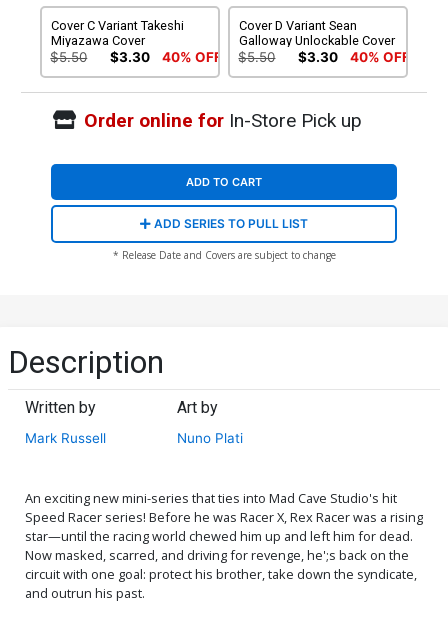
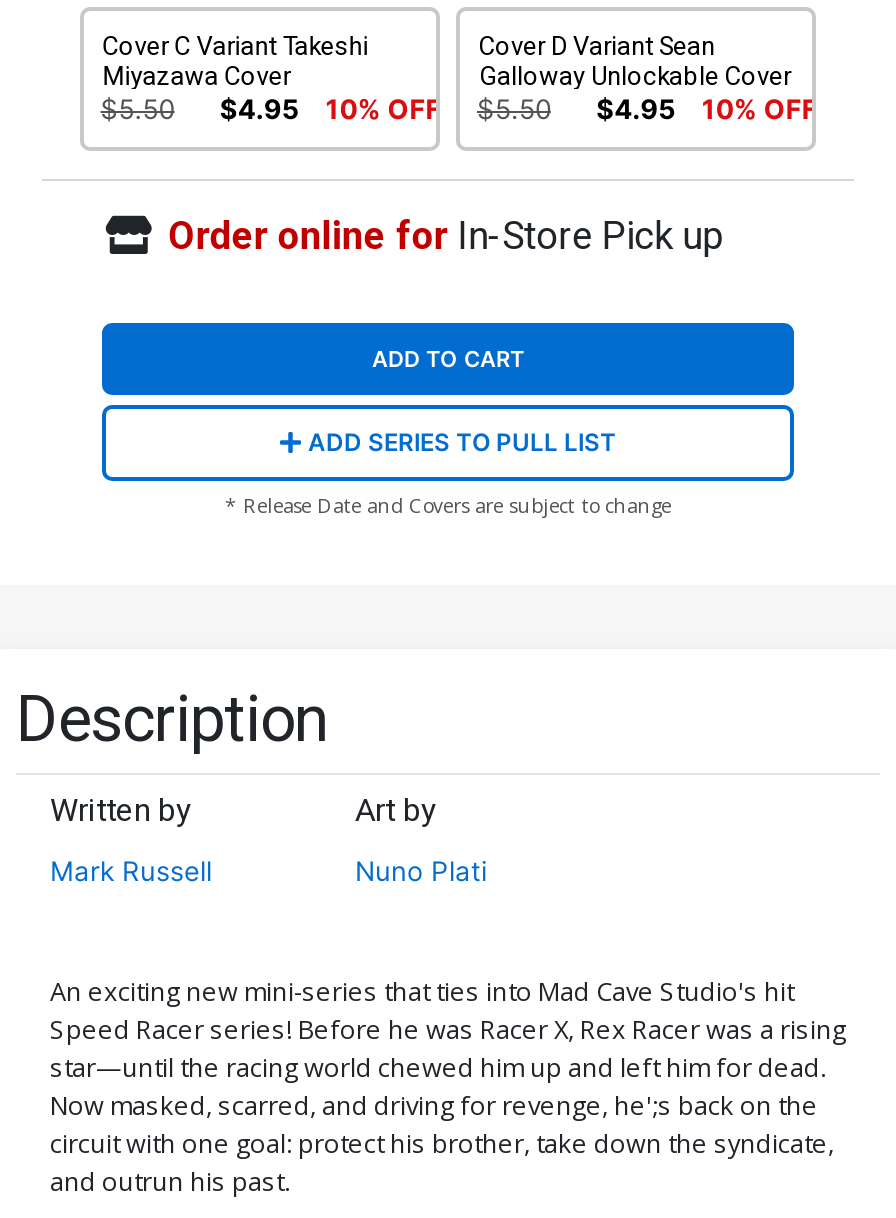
- $3.30
+ $4.95

- 40% OFF
+ 10% OFF

- $3.30
+ $4.95

- 40% OFF
+ 10% OFF
